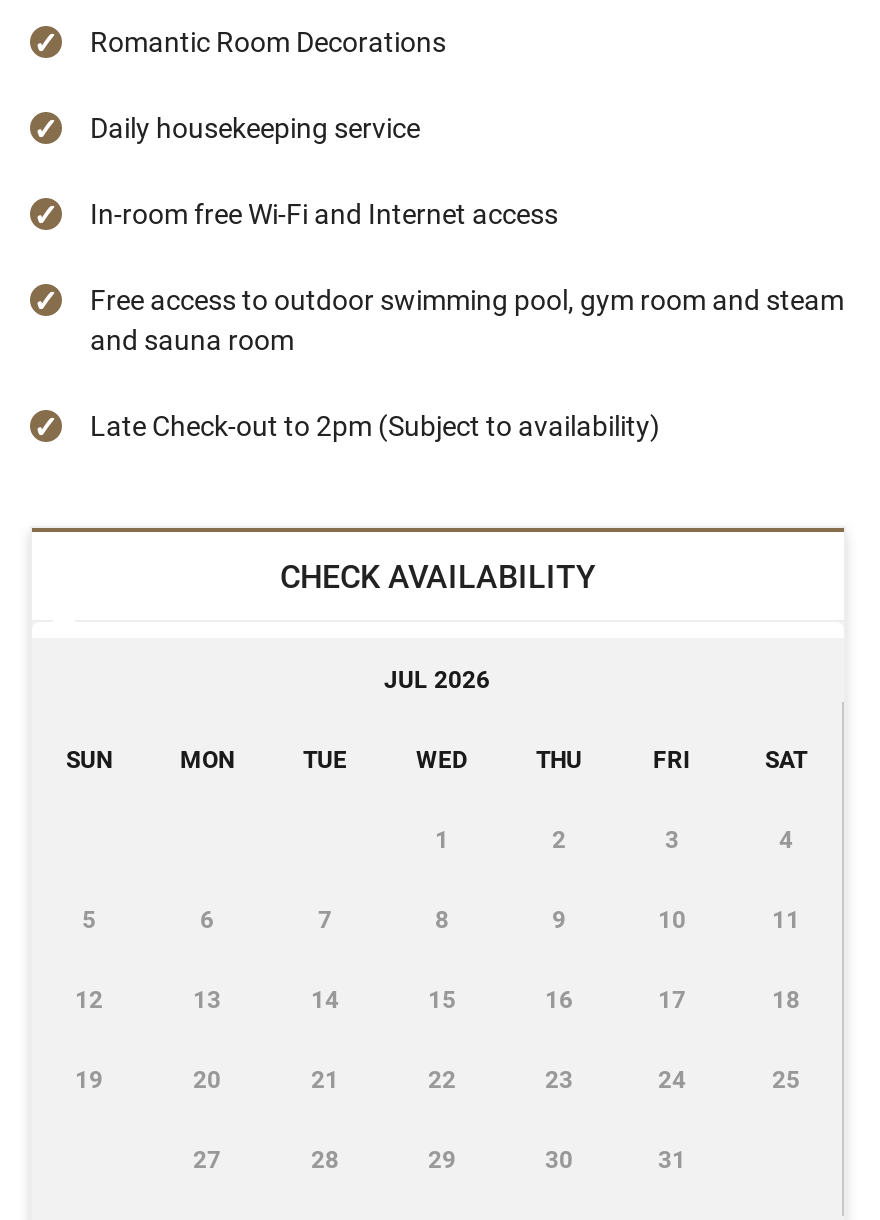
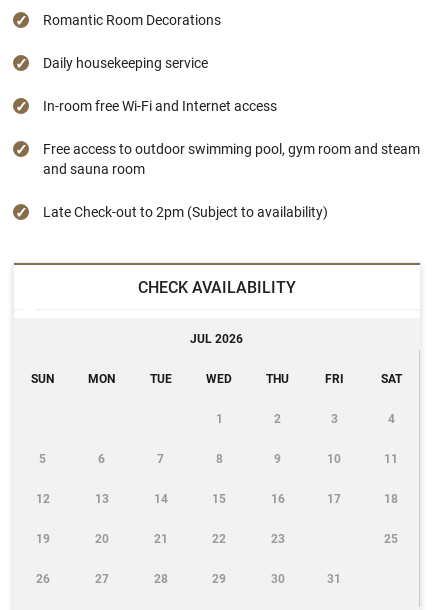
- 24

+ 26
